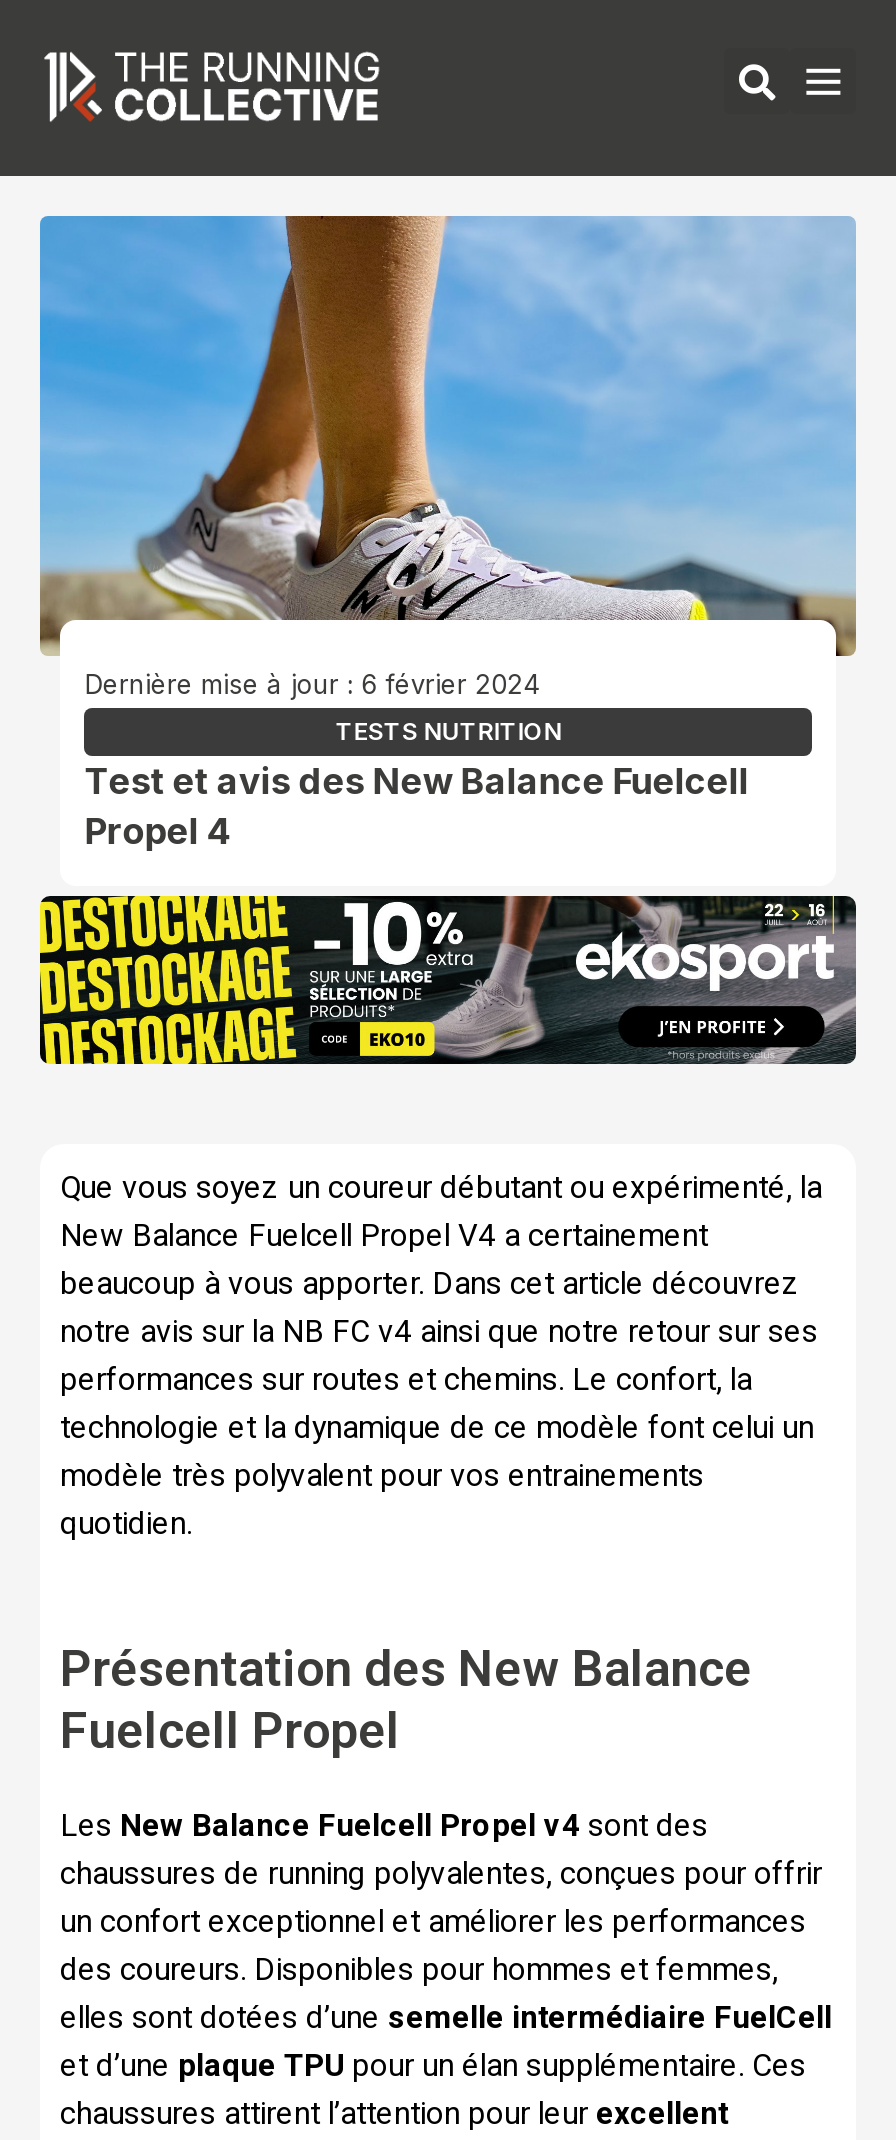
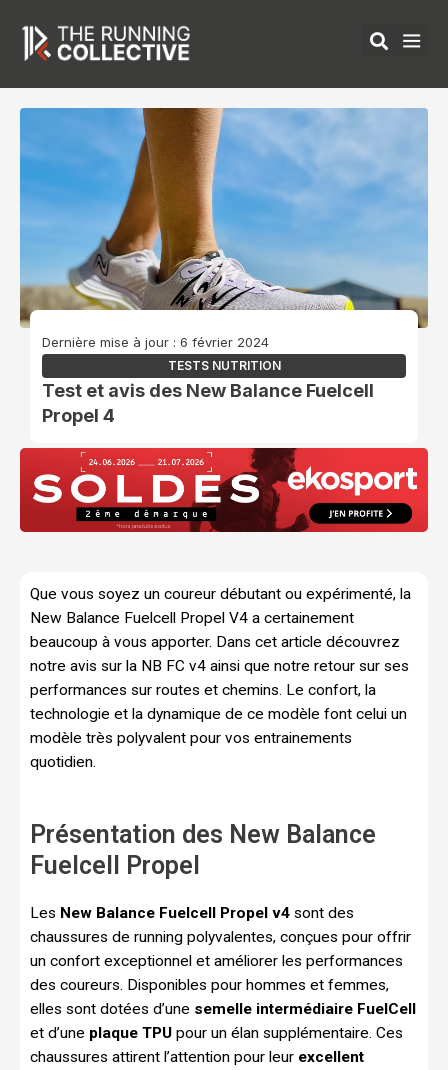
- [image]
+ [image]
